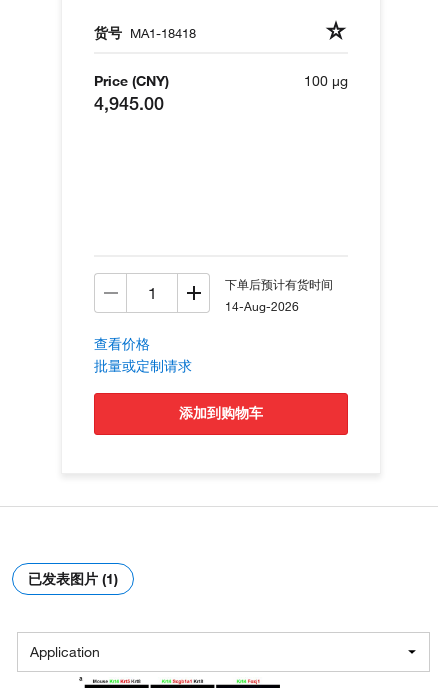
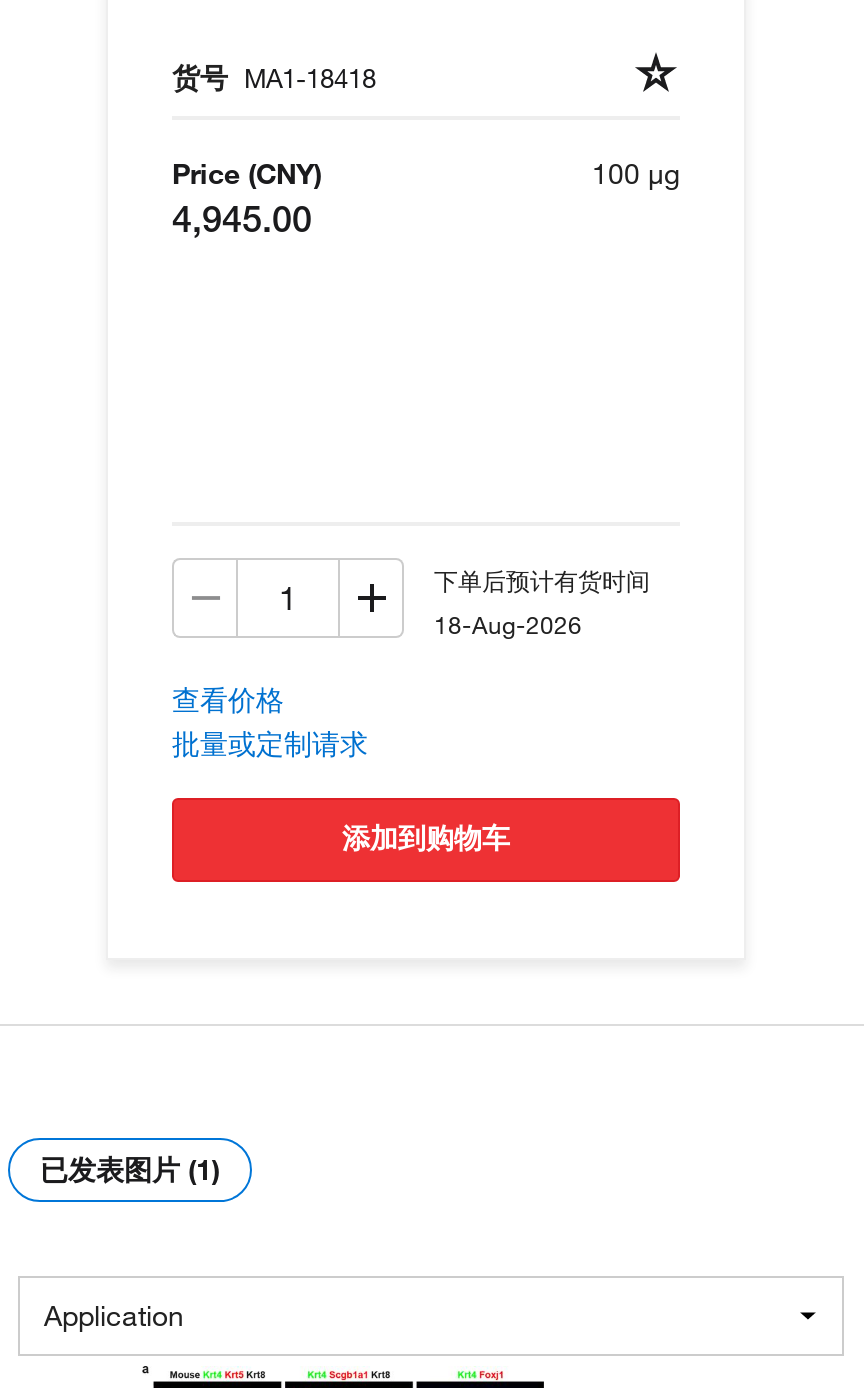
- 14-Aug-2026
+ 18-Aug-2026
